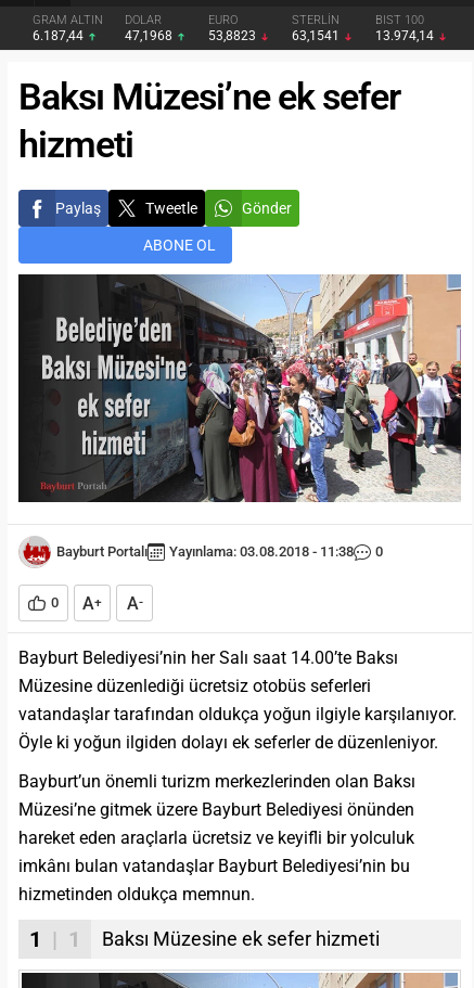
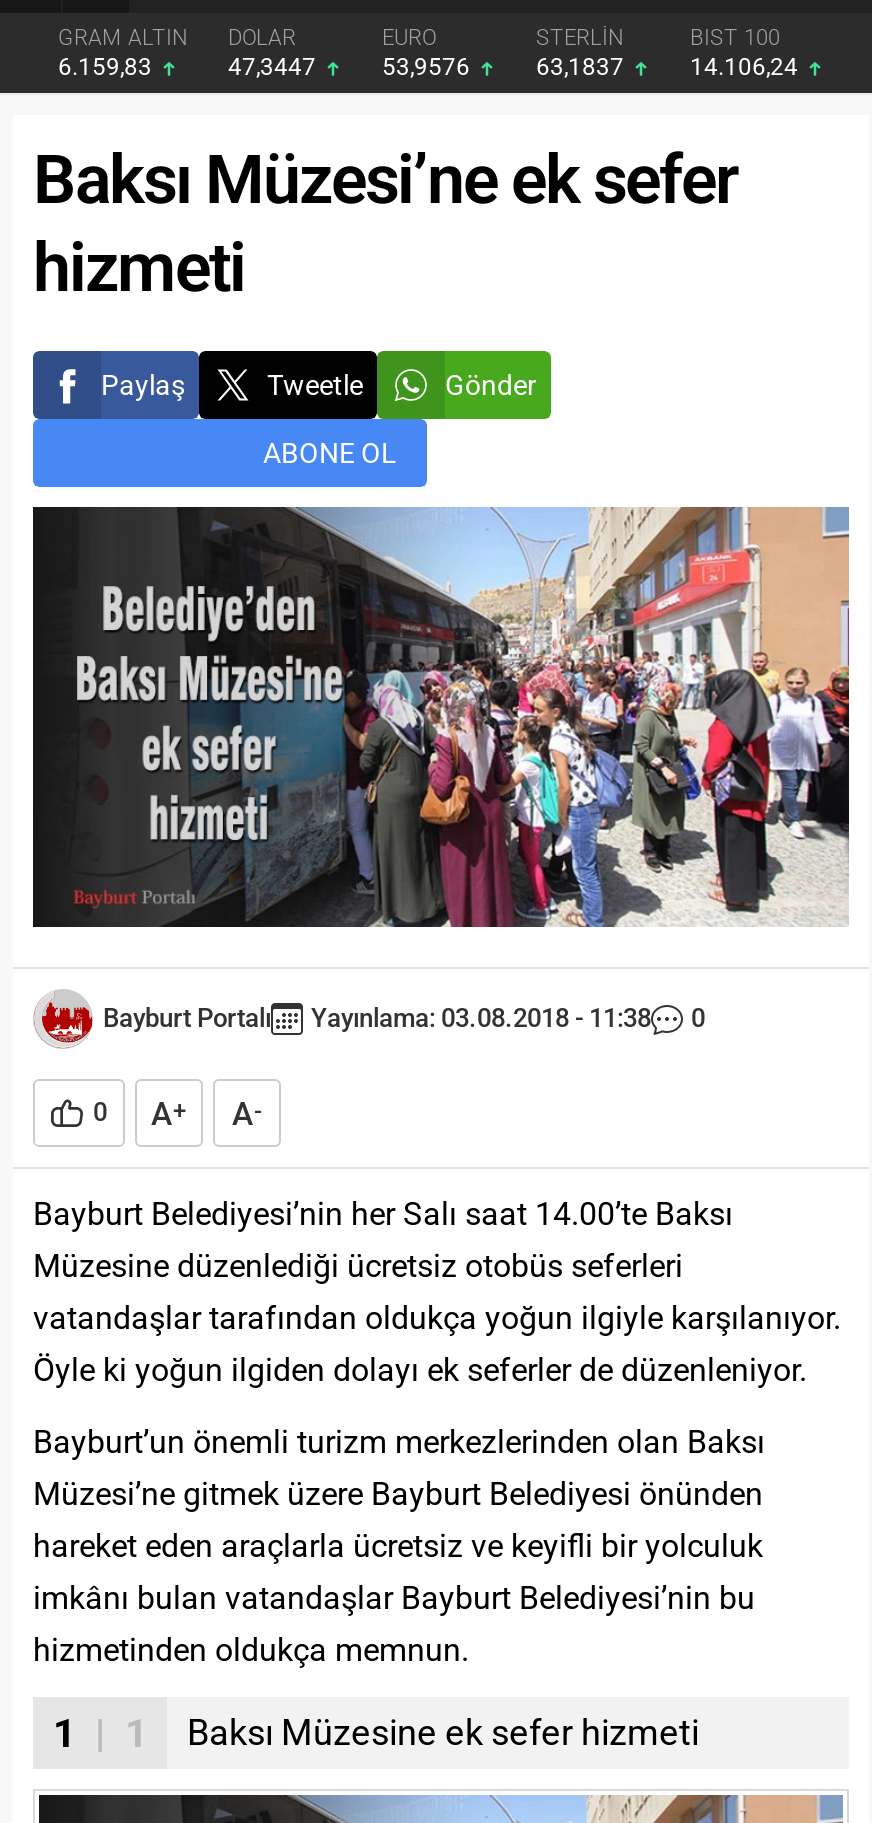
- 6.187,44
+ 6.159,83

- 47,1968
+ 47,3447

- 53,8823
+ 53,9576

- 63,1541
+ 63,1837

- 13.974,14
+ 14.106,24
